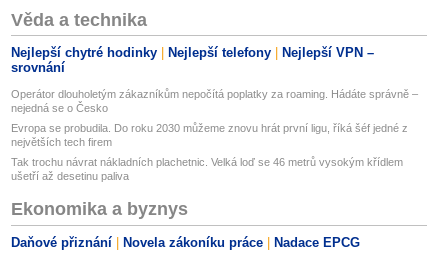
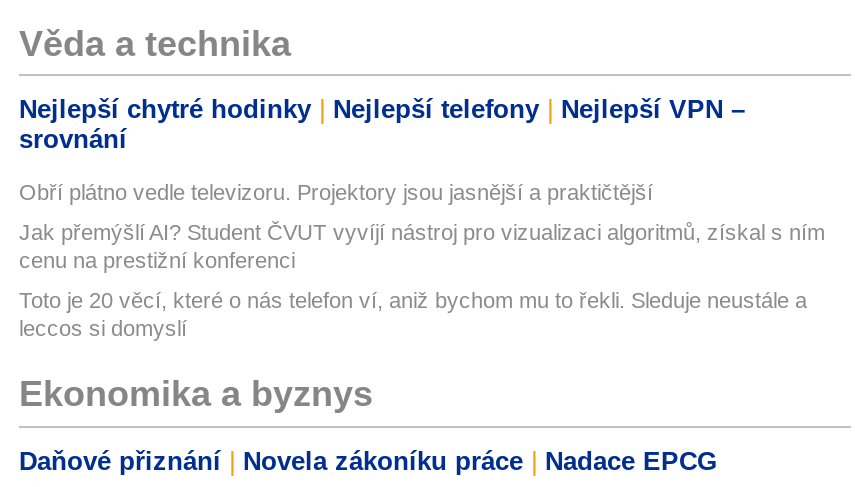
- Operátor dlouholetým zákazníkům nepočítá poplatky za roaming. Hádáte správně –
- nejedná se o Česko
+ Obří plátno vedle televizoru. Projektory jsou jasnější a praktičtější

- Evropa se probudila. Do roku 2030 můžeme znovu hrát první ligu, říká šéf jedné z
- největších tech firem
+ Jak přemýšlí AI? Student ČVUT vyvíjí nástroj pro vizualizaci algoritmů, získal s ním
+ cenu na prestižní konferenci

- Tak trochu návrat nákladních plachetnic. Velká loď se 46 metrů vysokým křídlem
- ušetří až desetinu paliva
+ Toto je 20 věcí, které o nás telefon ví, aniž bychom mu to řekli. Sleduje neustále a
+ leccos si domyslí
